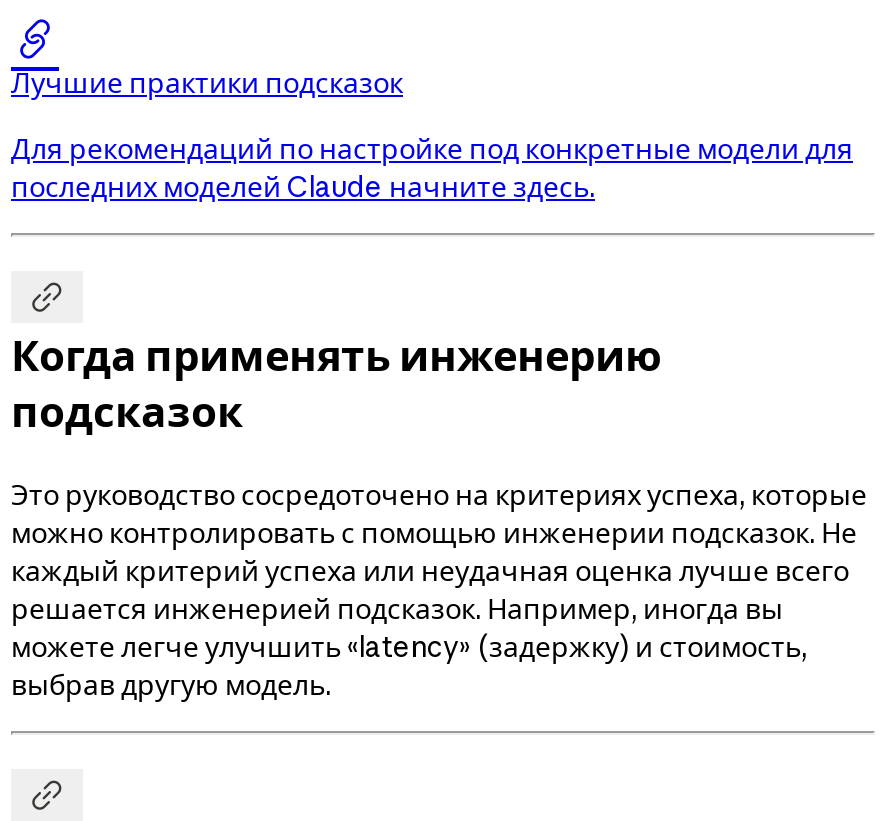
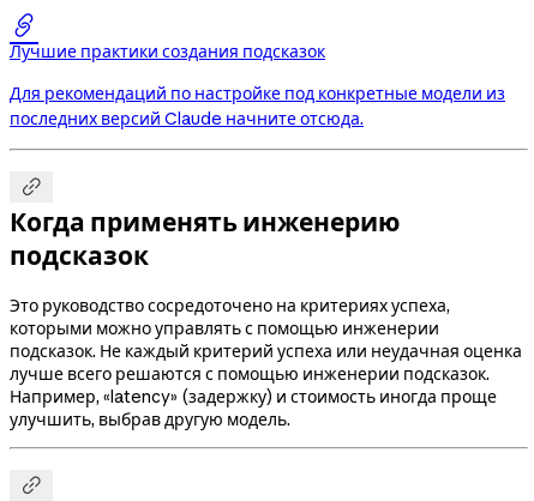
- Лучшие практики подсказок
+ Лучшие практики создания подсказок

- Для рекомендаций по настройке под конкретные модели для
- последних моделей Claude начните здесь.
+ Для рекомендаций по настройке под конкретные модели из
+ последних версий Claude начните отсюда.

- Это руководство сосредоточено на критериях успеха, которые
- можно контролировать с помощью инженерии подсказок. Не
- каждый критерий успеха или неудачная оценка лучше всего
- решается инженерией подсказок. Например, иногда вы
- можете легче улучшить «latency» (задержку) и стоимость,
- выбрав другую модель.
+ Это руководство сосредоточено на критериях успеха,
+ которыми можно управлять с помощью инженерии
+ подсказок. Не каждый критерий успеха или неудачная оценка
+ лучше всего решаются с помощью инженерии подсказок.
+ Например, «latency» (задержку) и стоимость иногда проще
+ улучшить, выбрав другую модель.
